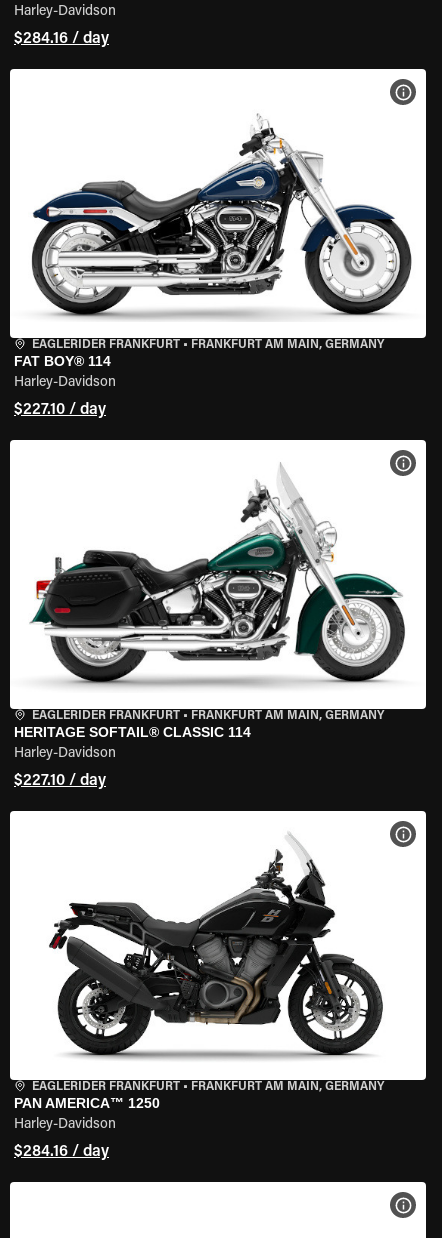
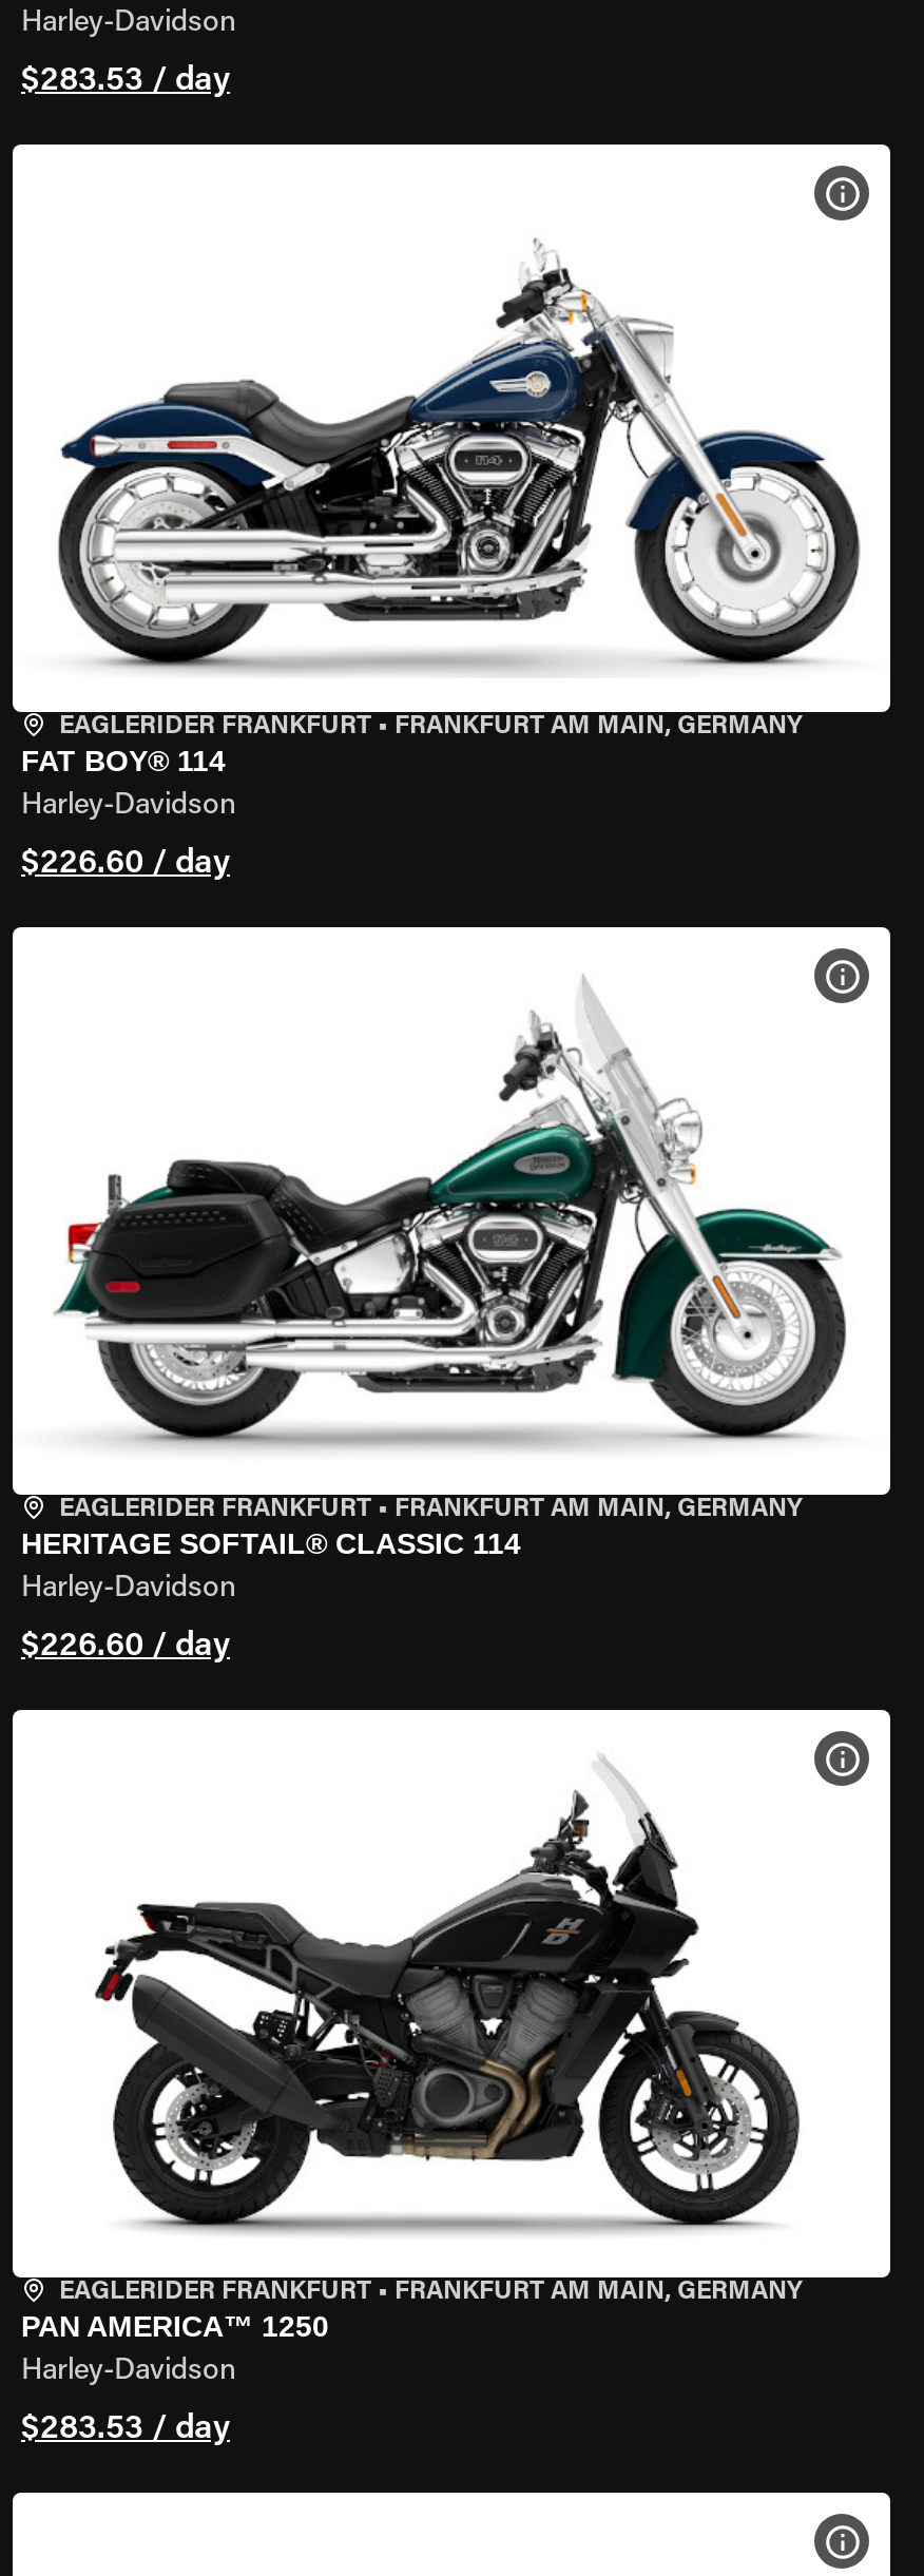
- $284.16 / day
+ $283.53 / day

- $227.10 / day
+ $226.60 / day

- $227.10 / day
+ $226.60 / day

- $284.16 / day
+ $283.53 / day
